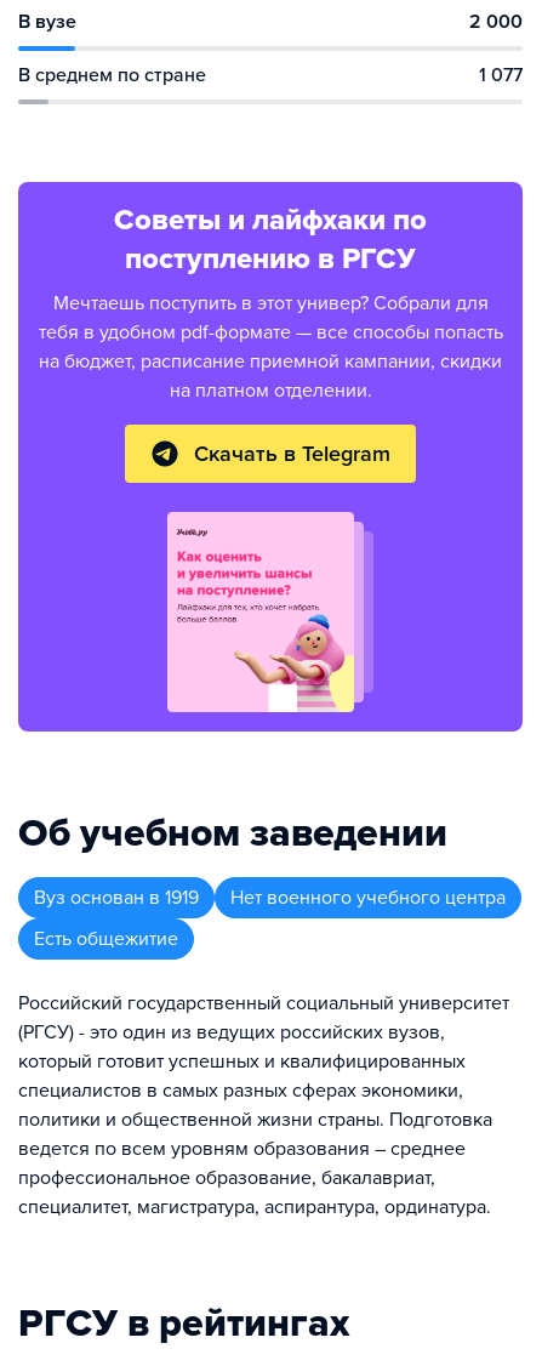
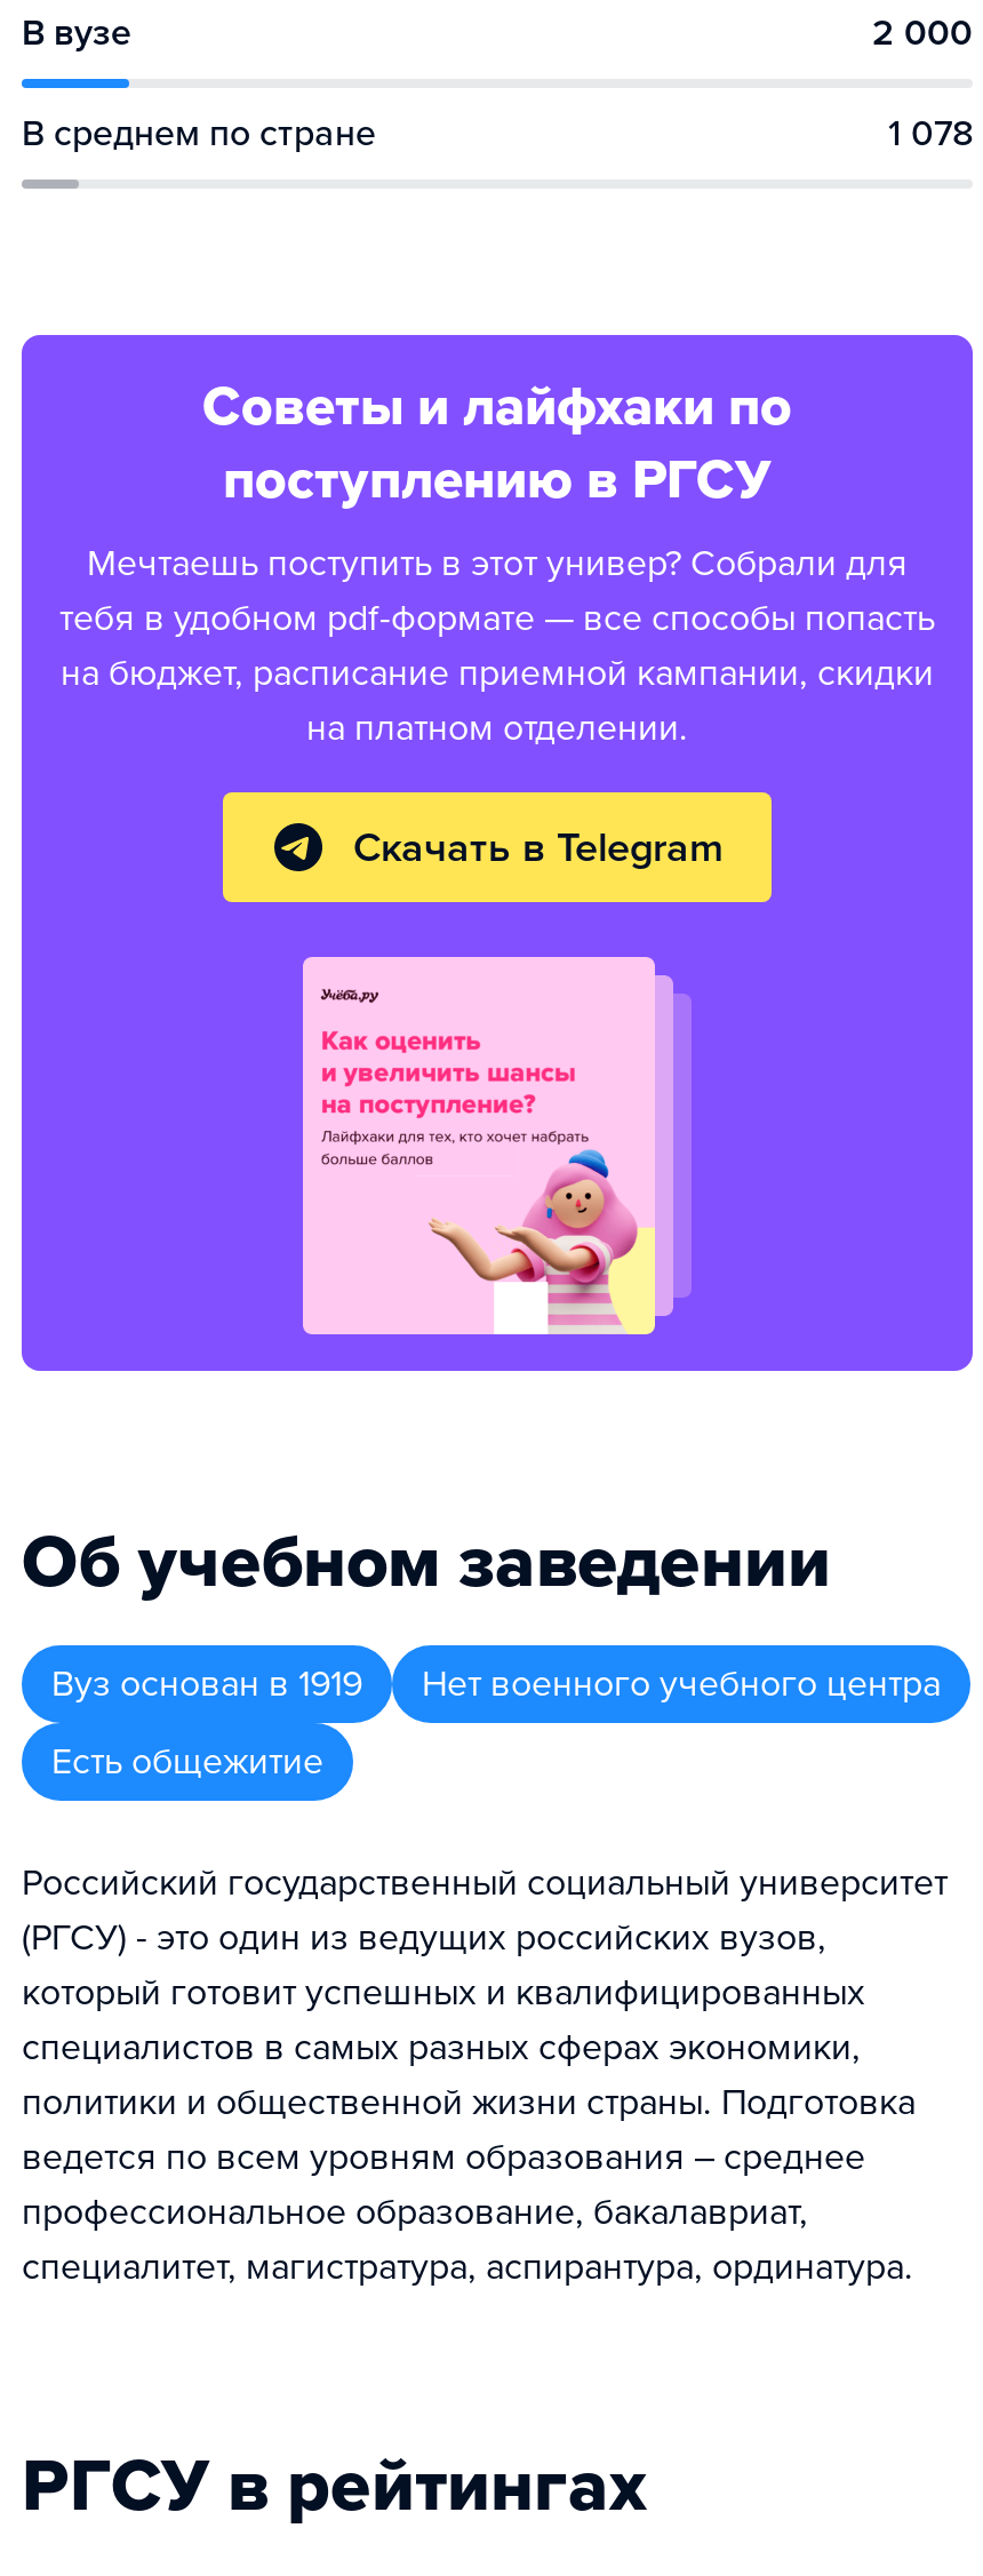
- 1 077
+ 1 078
